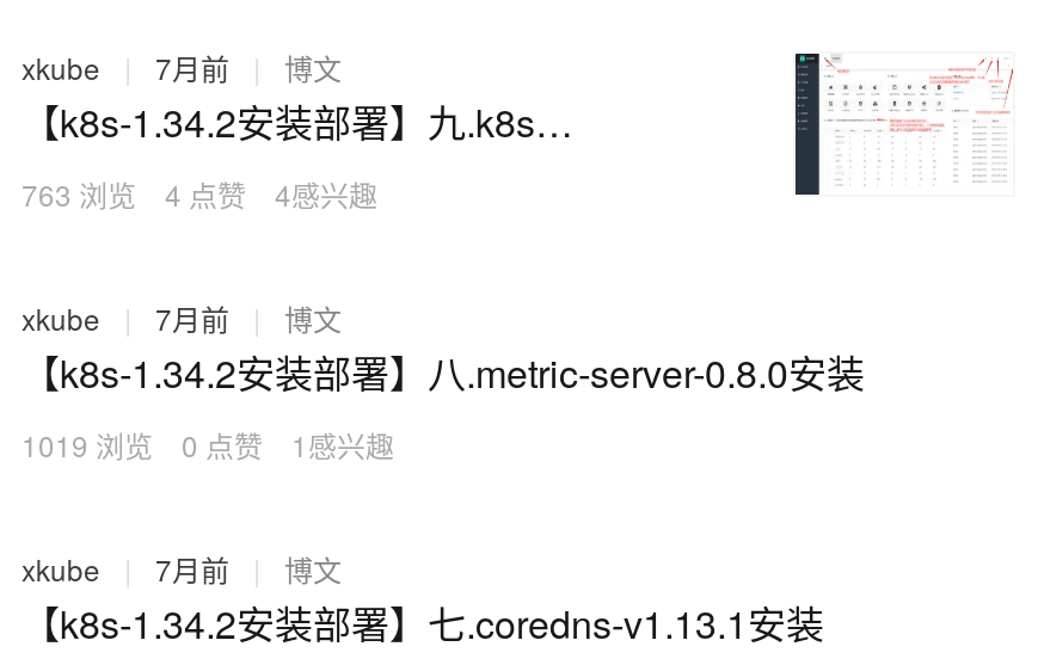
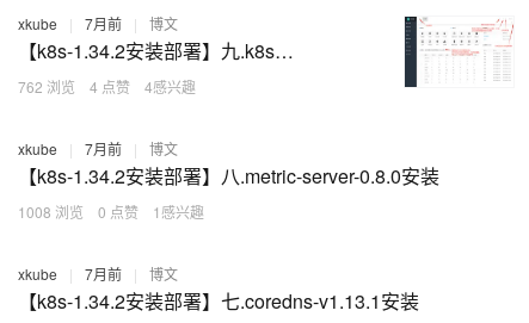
- 763 浏览 4 点赞 4感兴趣
+ 762 浏览 4 点赞 4感兴趣

- 1019 浏览 0 点赞 1感兴趣
+ 1008 浏览 0 点赞 1感兴趣
